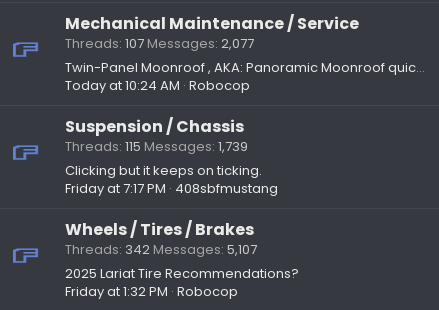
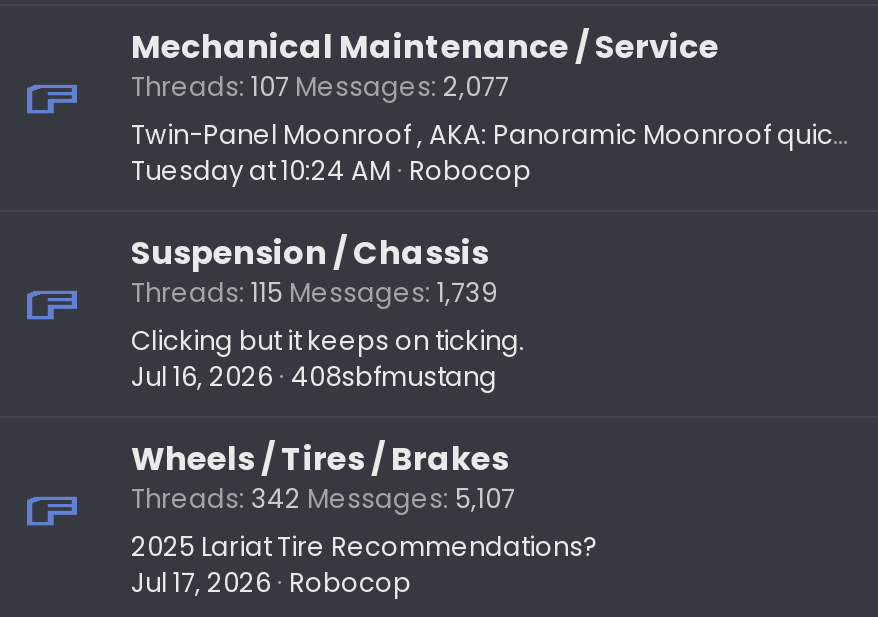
- Today at 10:24 AM Robocop
+ Tuesday at 10:24 AM Robocop

- Friday at 7:17 PM 408sbfmustang
+ Jul 16, 2026 408sbfmustang

- Friday at 1:32 PM Robocop
+ Jul 17, 2026 Robocop
